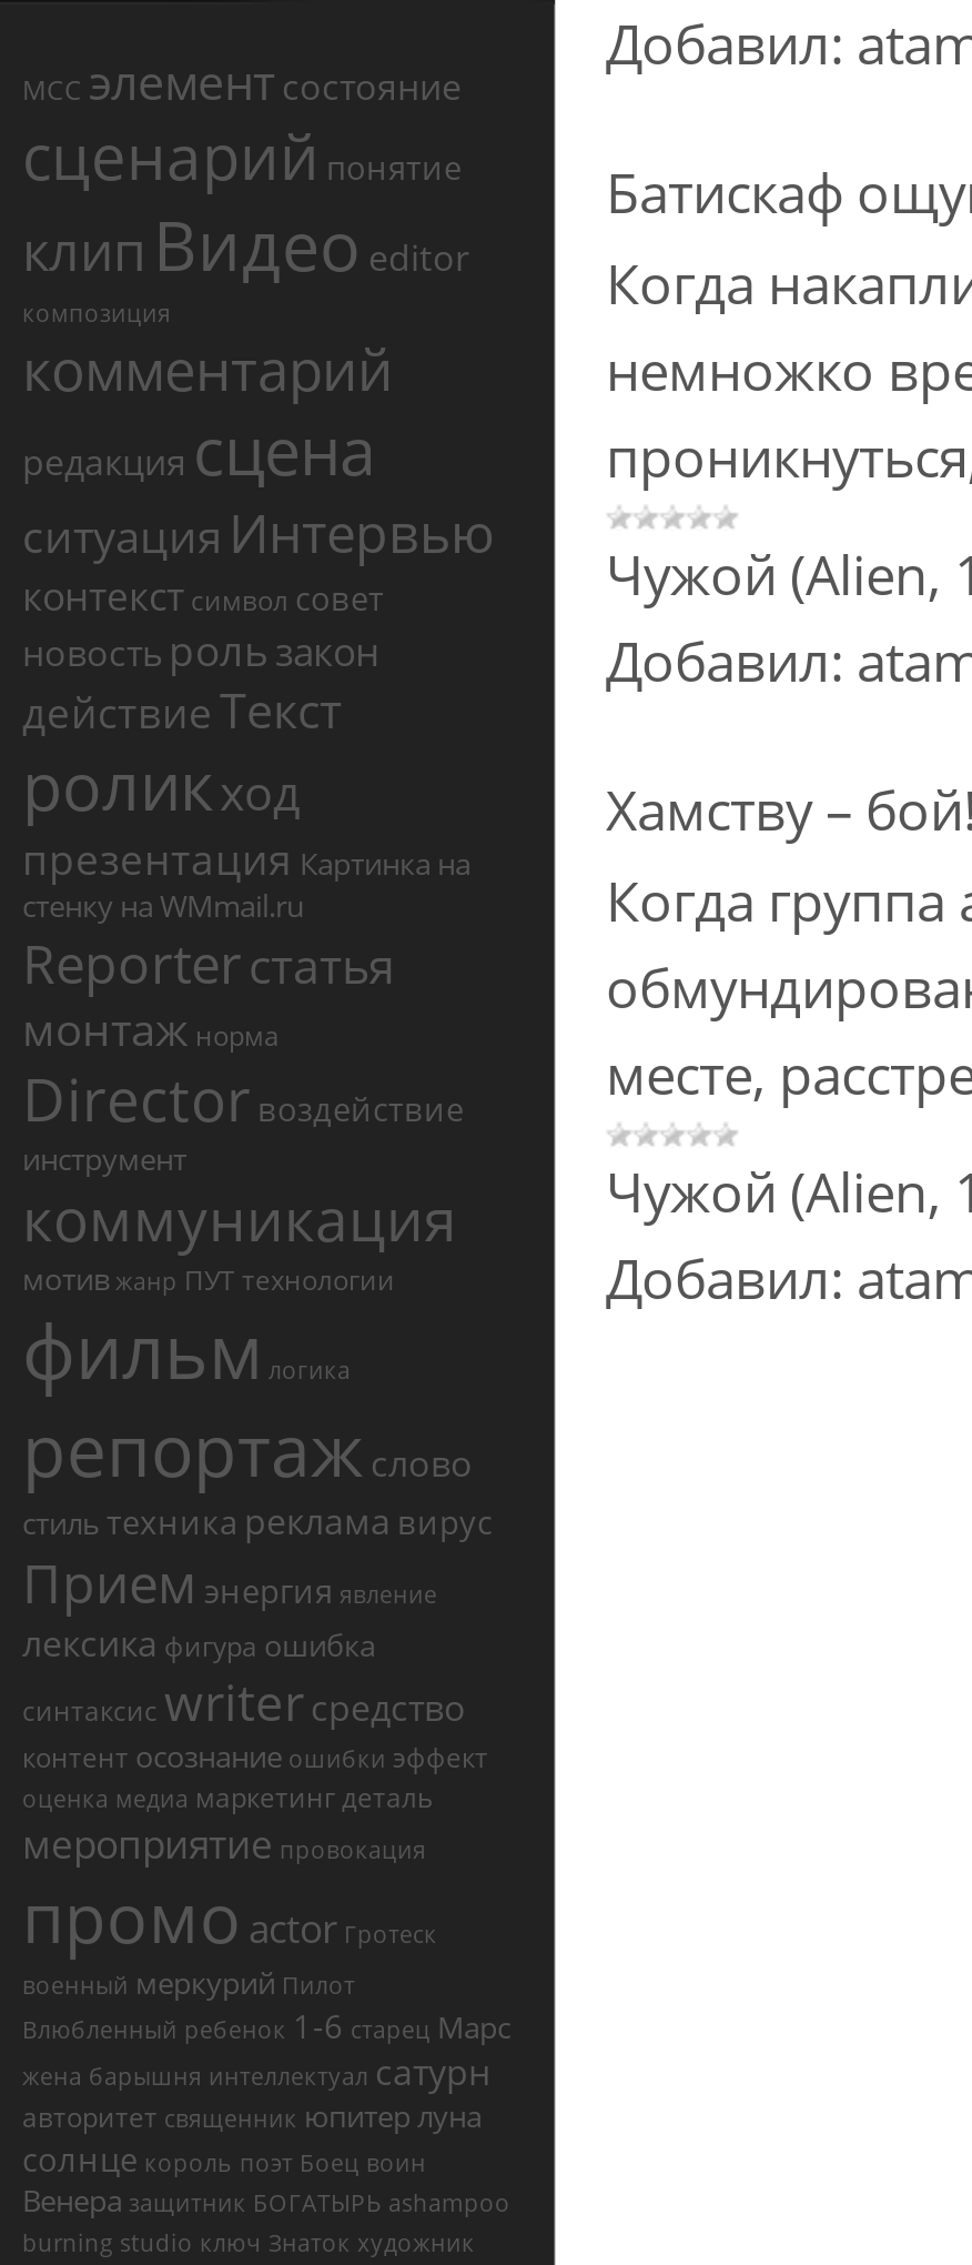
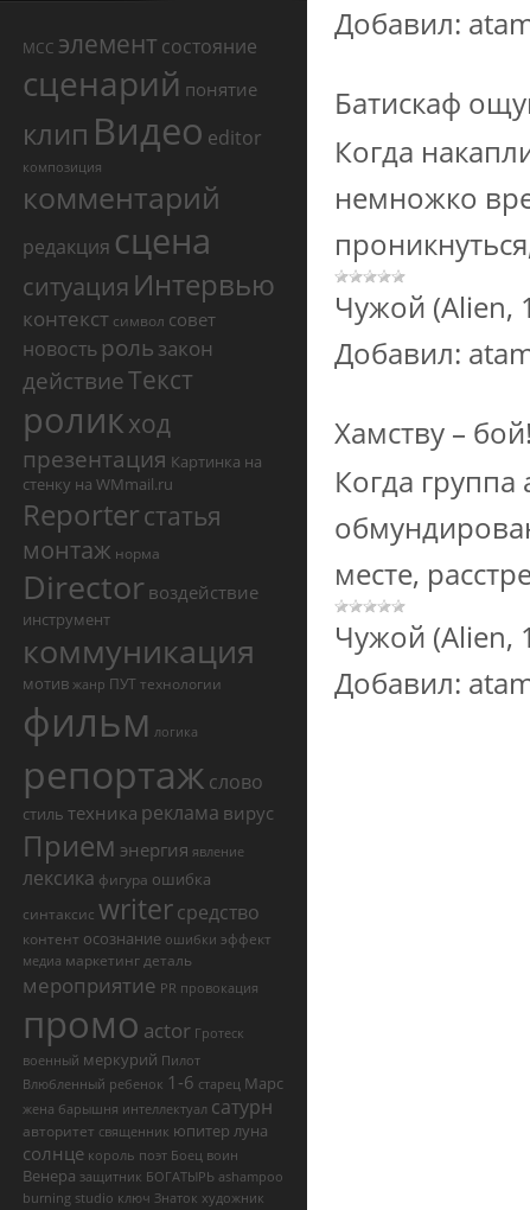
- оценка медиа маркетинг деталь
- мероприятие провокация
+ медиа маркетинг деталь
+ мероприятие PR провокация
